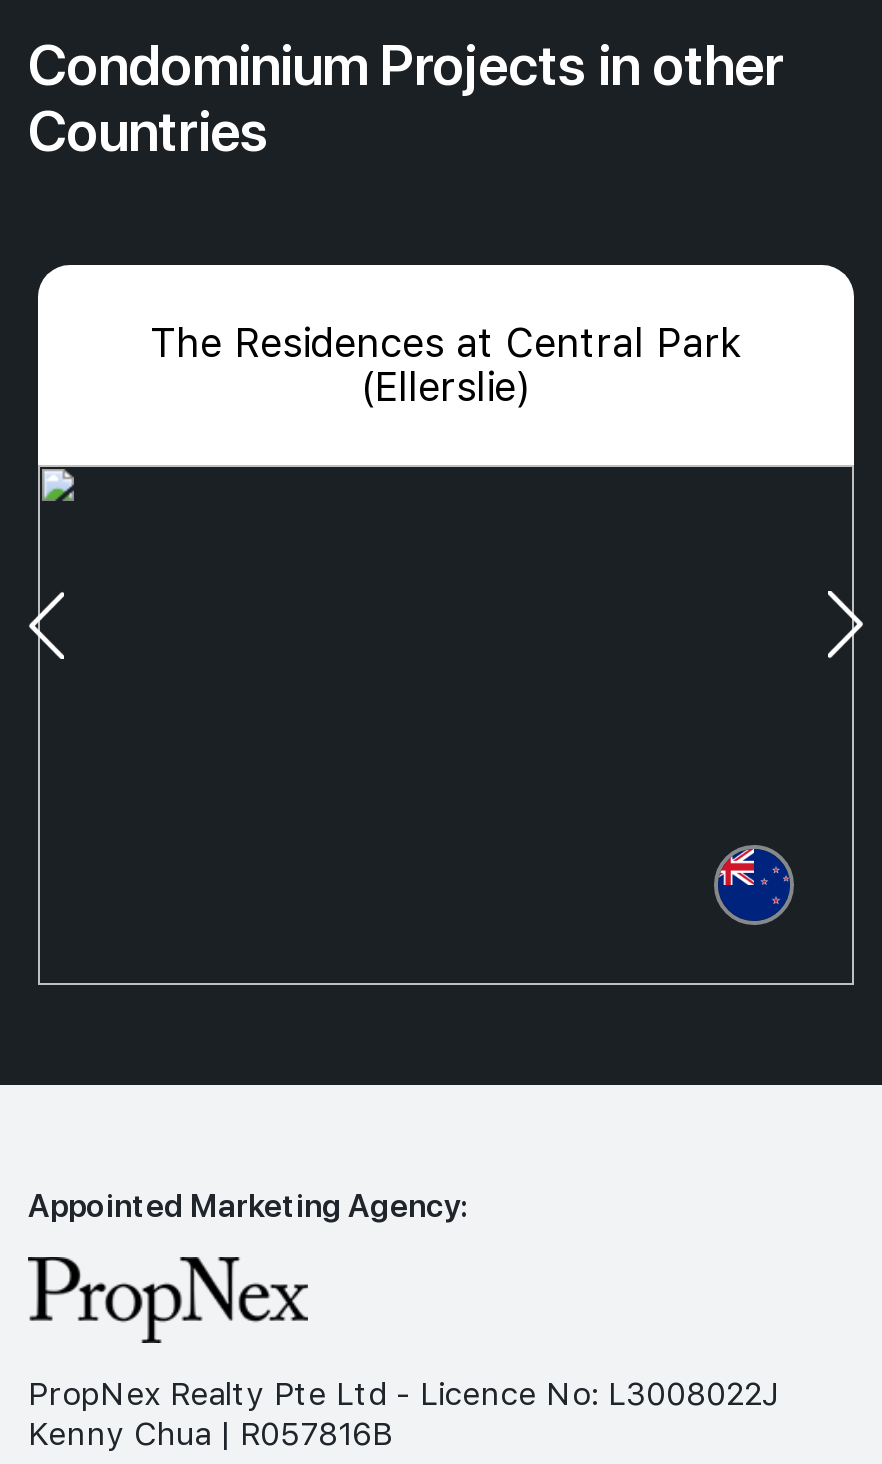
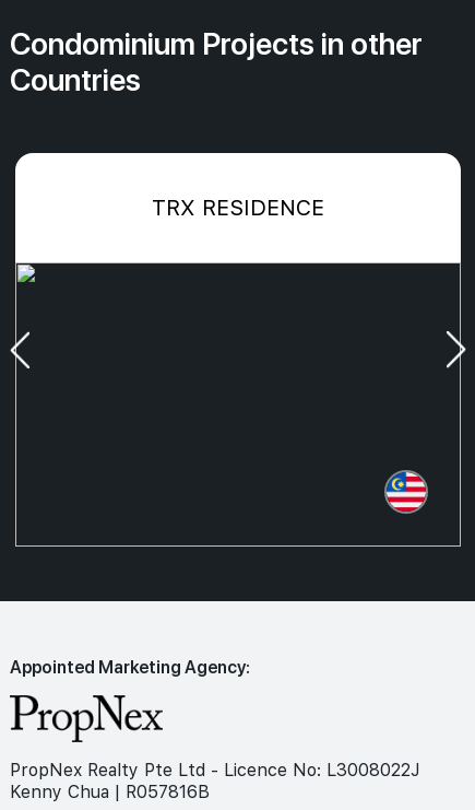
- The Residences at Central Park
- (Ellerslie)
+ TRX RESIDENCE

- [image]
+ [image]
